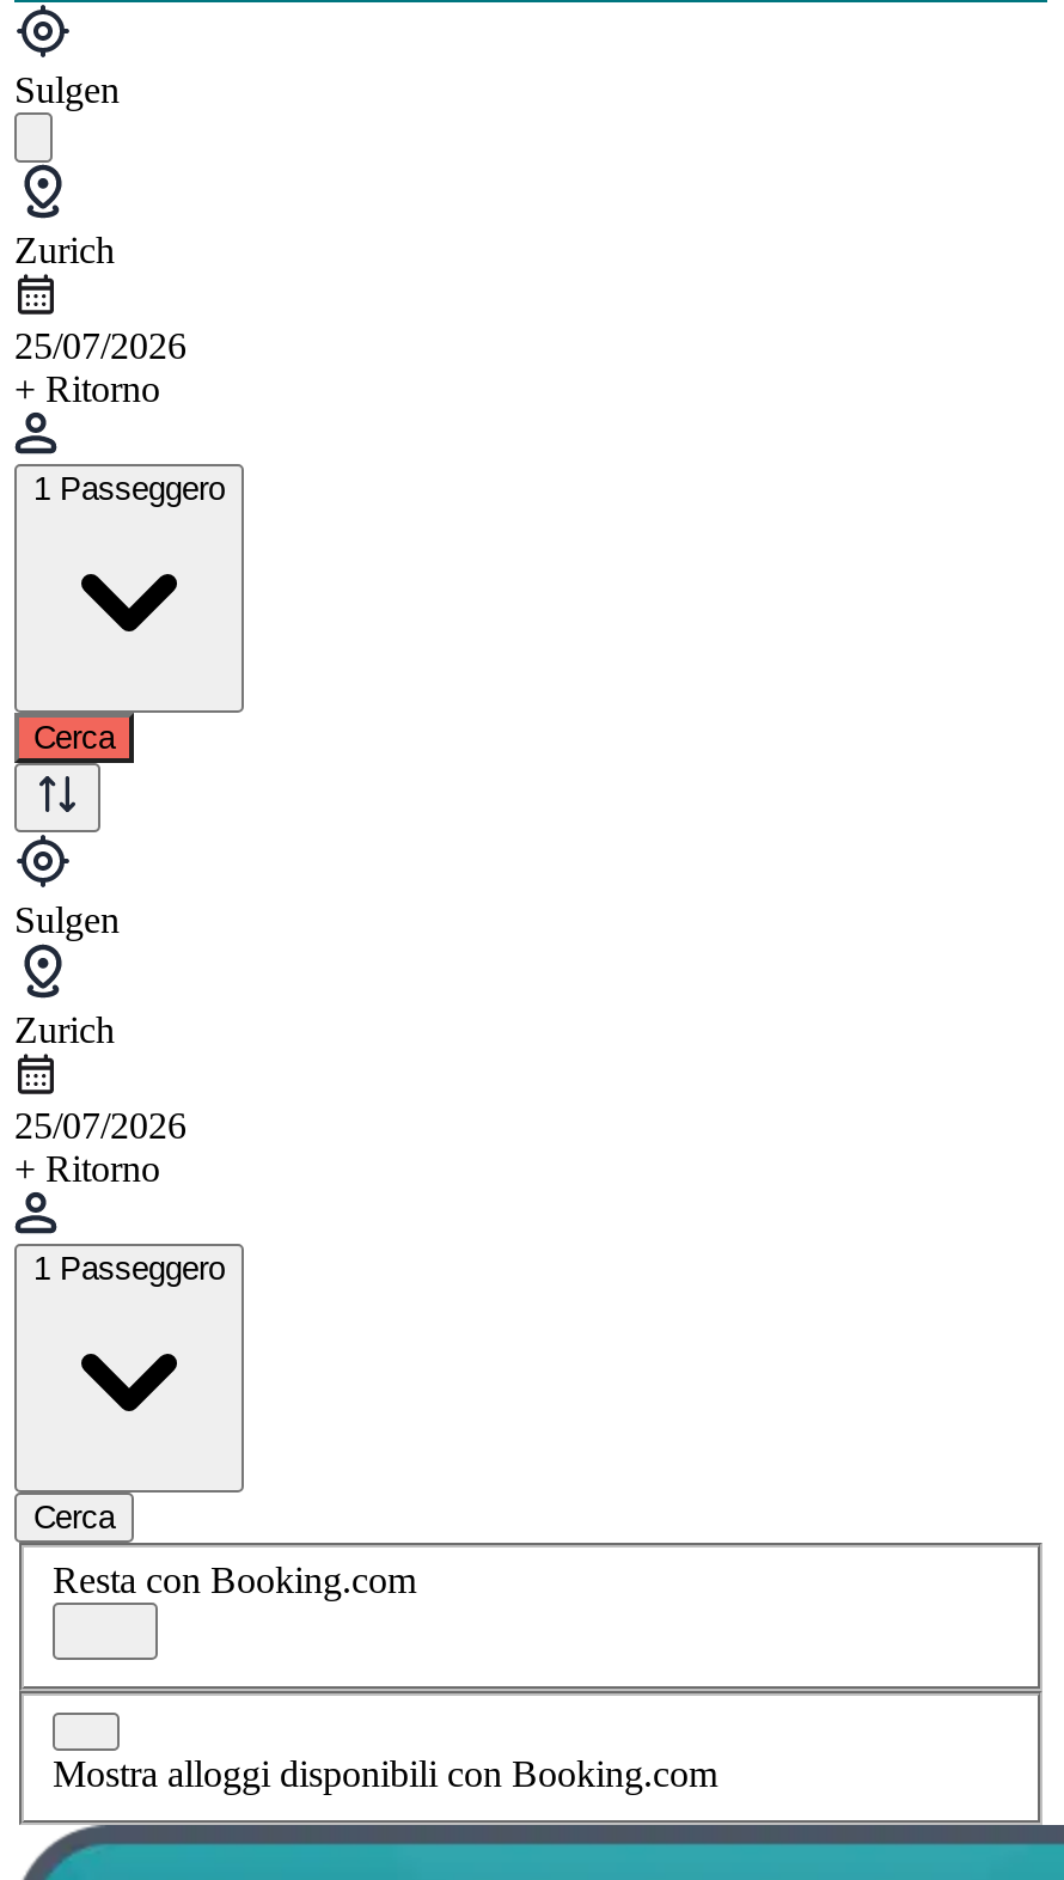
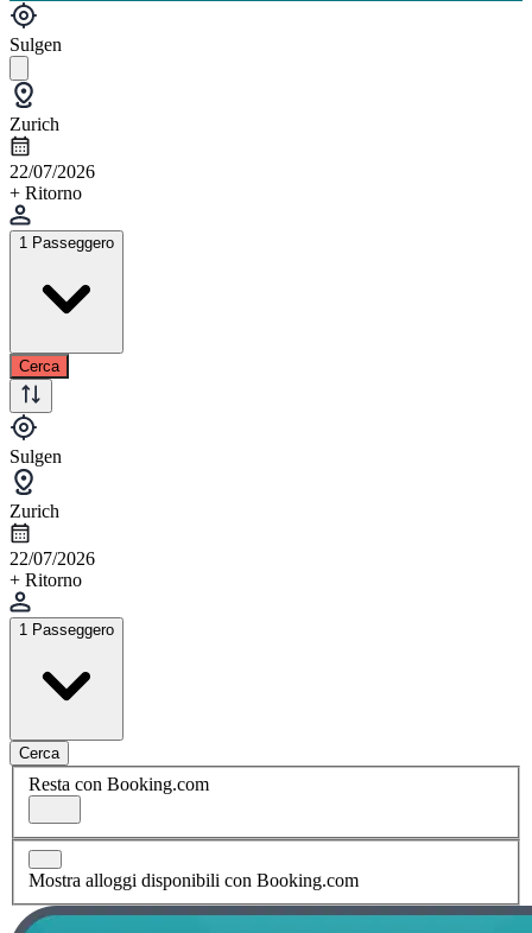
- 25/07/2026
+ 22/07/2026

- 25/07/2026
+ 22/07/2026
